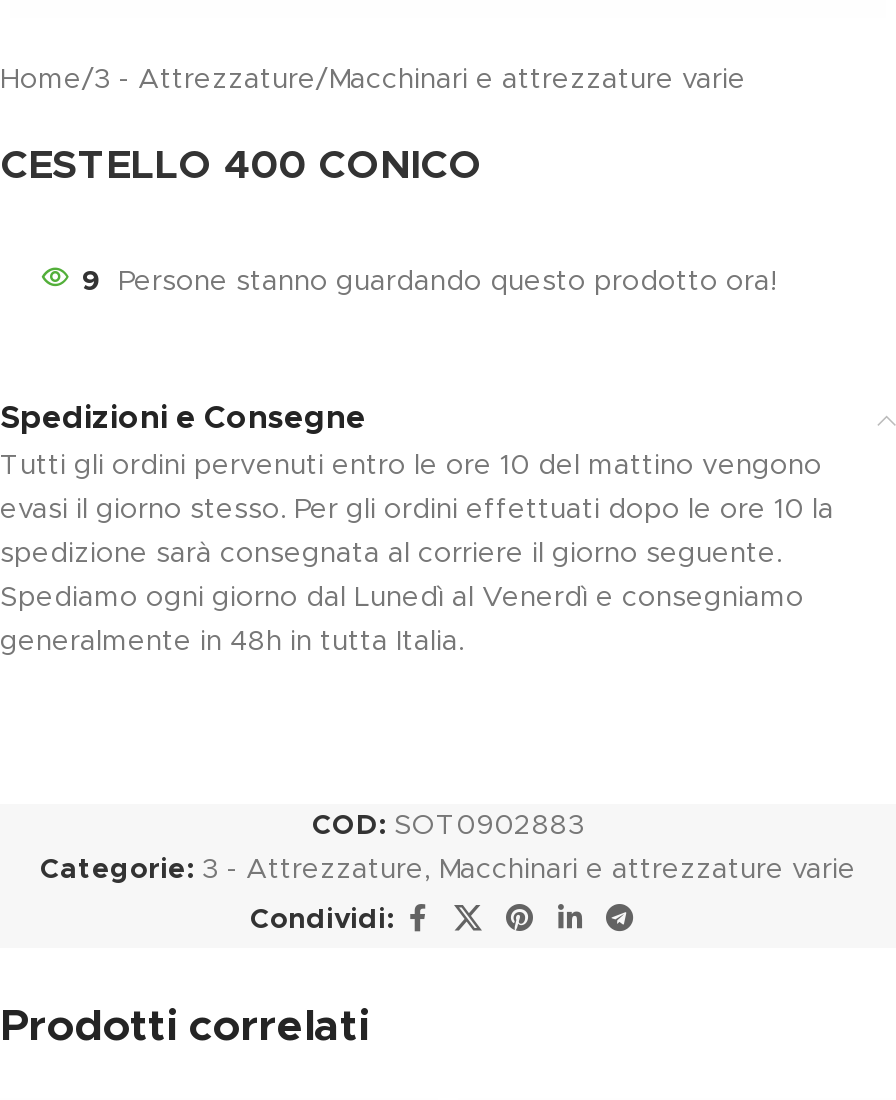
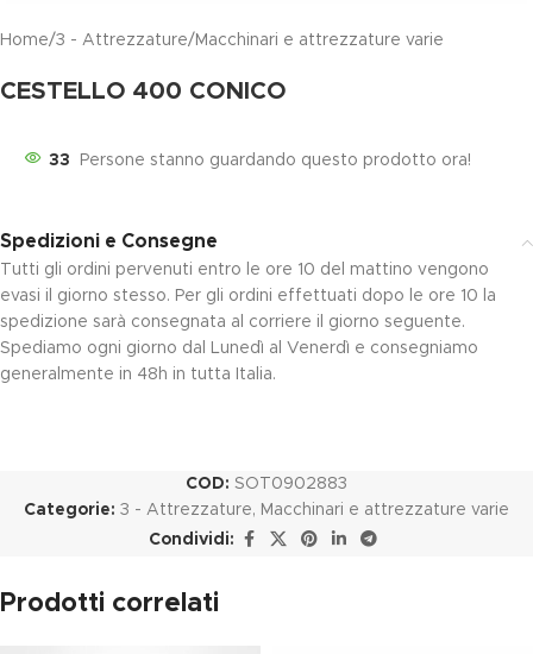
- 9 Persone stanno guardando questo prodotto ora!
+ 33 Persone stanno guardando questo prodotto ora!
